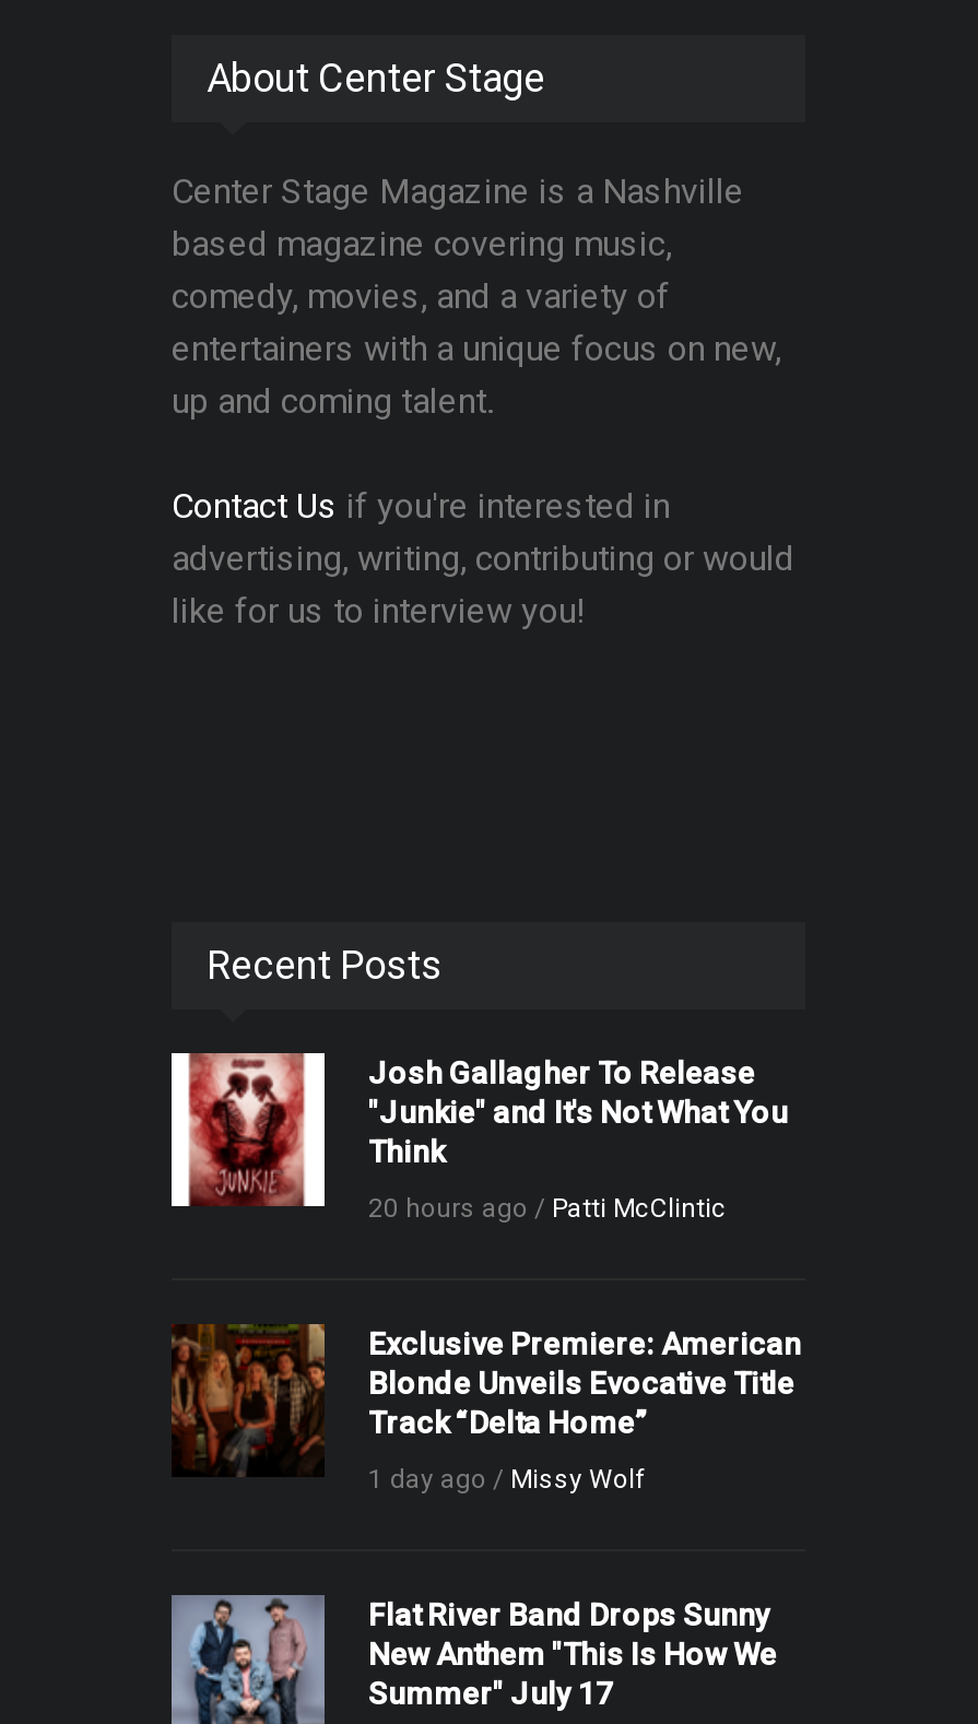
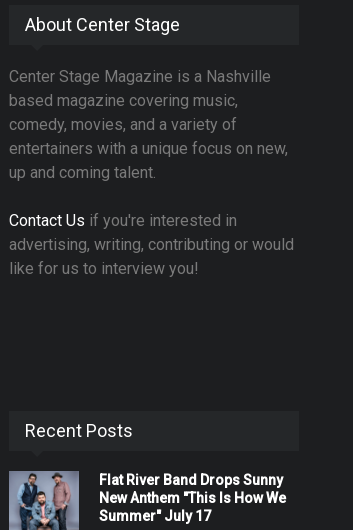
- [image]
- Josh Gallagher To Release
- "Junkie" and It's Not What You
- Think
- 20 hours ago / Patti McClintic

- [image]
- Exclusive Premiere: American
- Blonde Unveils Evocative Title
- Track “Delta Home”
- 1 day ago / Missy Wolf
